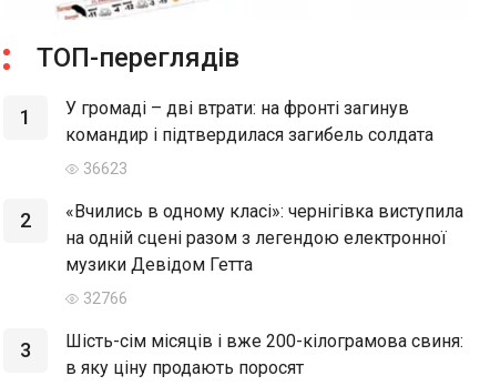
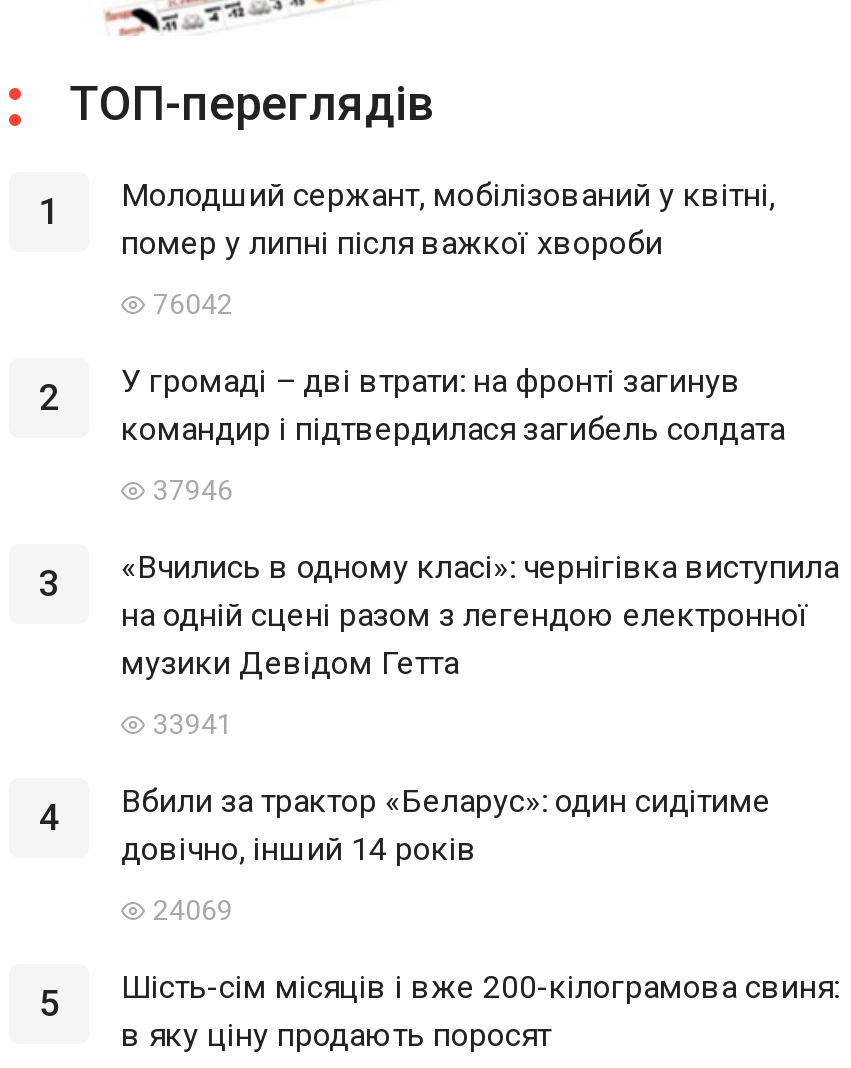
+ Молодший сержант, мобілізований у квітні,
+ помер у липні після важкої хвороби
+ 76042
+ 2

- 36623
+ 37946

- 2 «Вчились в одному класі»: чернігівка виступила
+ 3 «Вчились в одному класі»: чернігівка виступила

- 32766
- 3
+ 33941
+ 4
+ Вбили за трактор «Беларус»: один сидітиме
+ довічно, інший 14 років
+ 24069
+ 5
